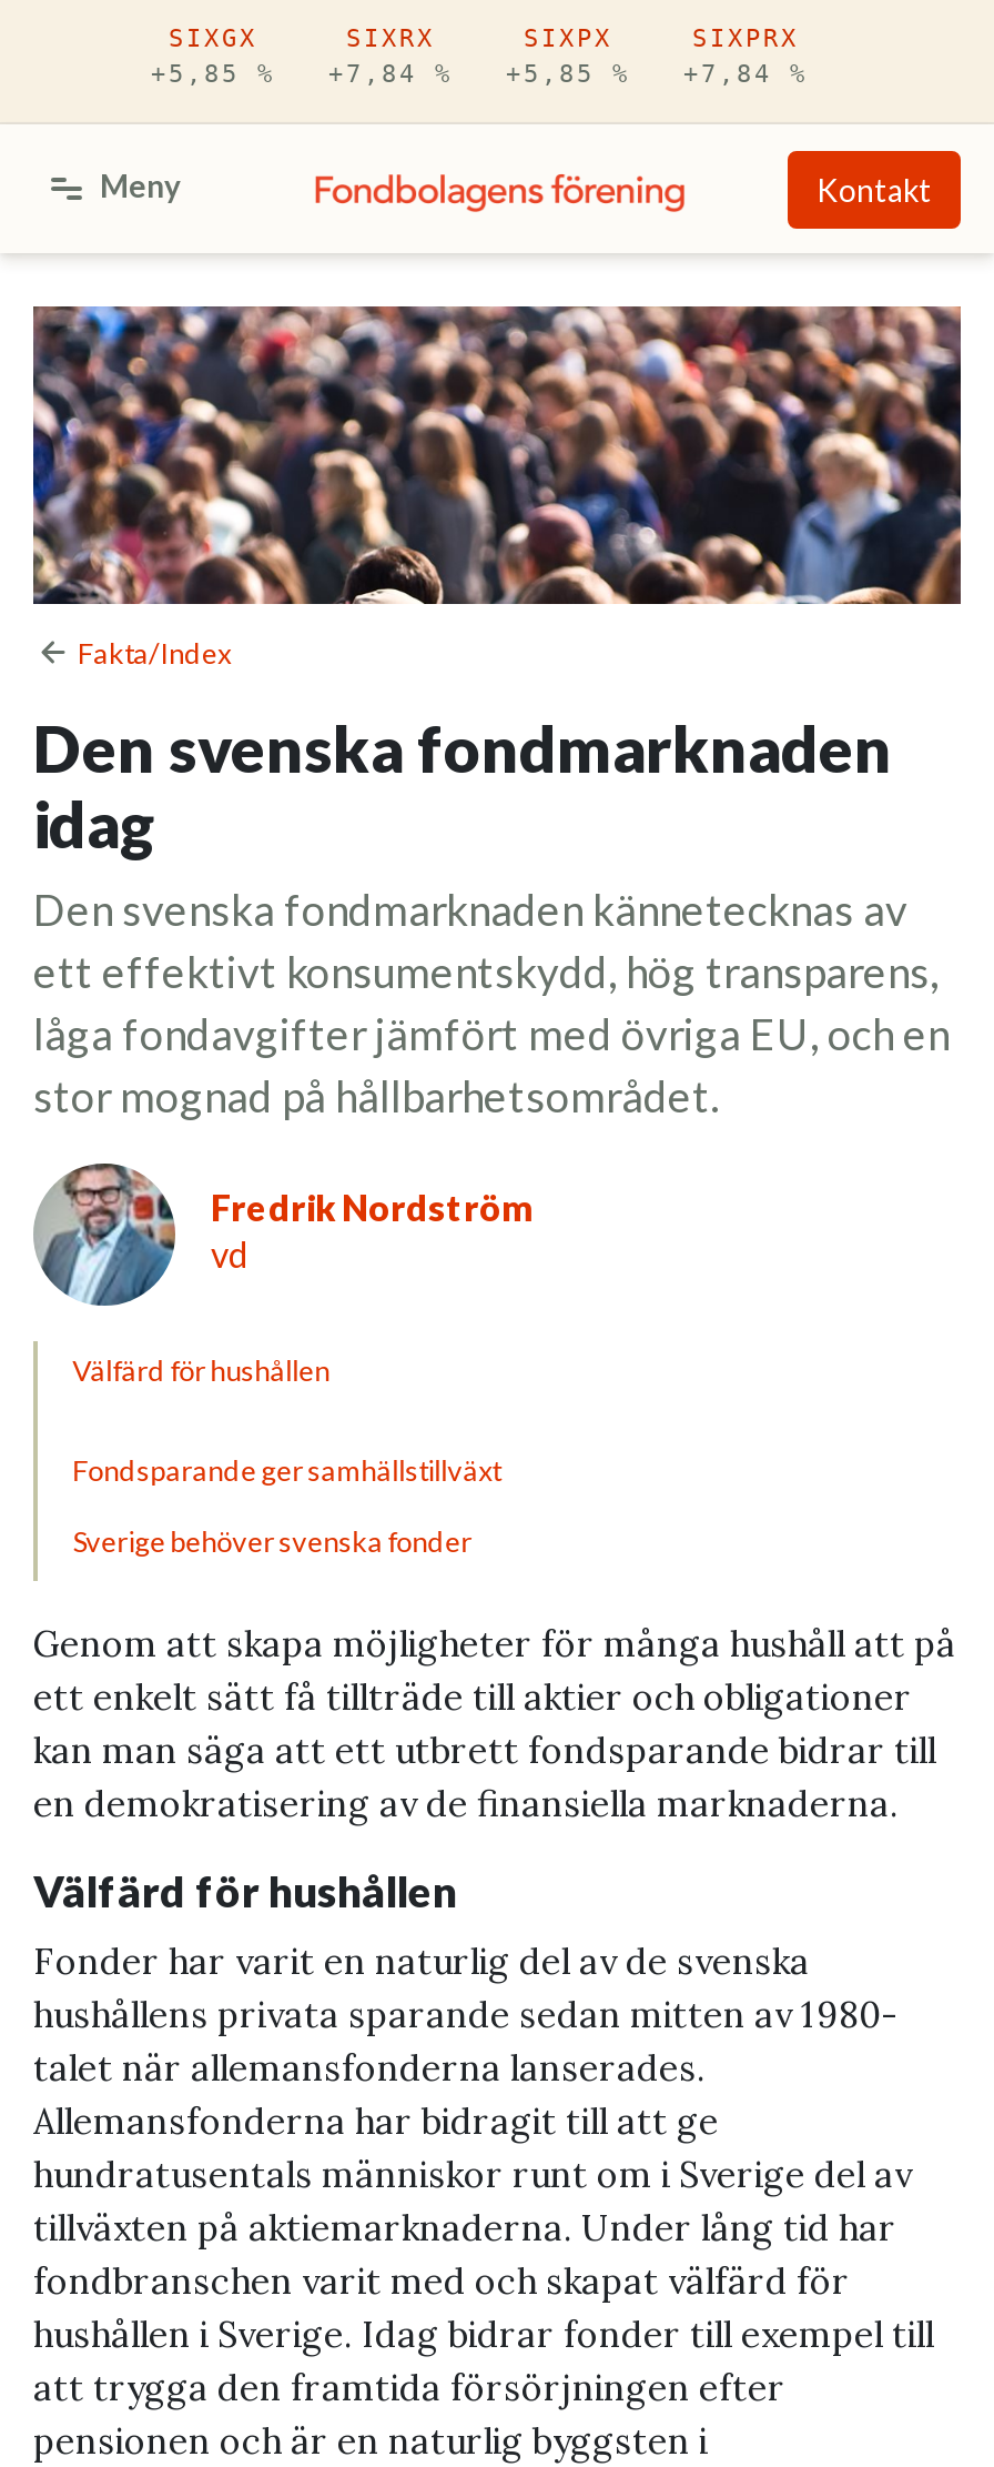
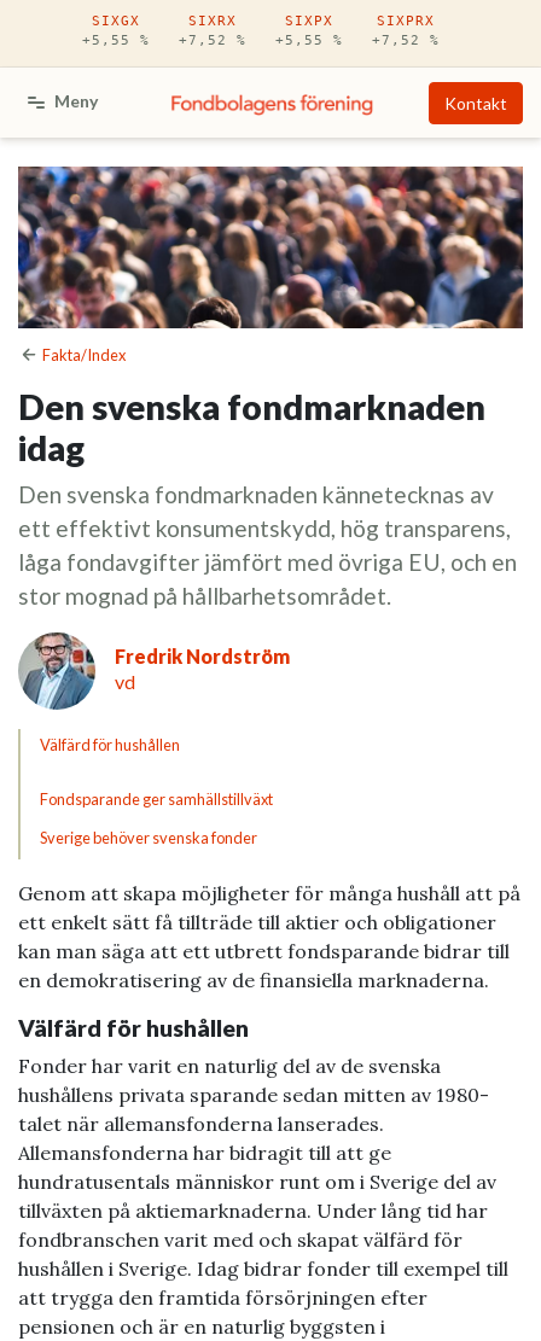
- +5,85 %
+ +5,55 %

- +7,84 %
+ +7,52 %

- +5,85 %
+ +5,55 %

- +7,84 %
+ +7,52 %
